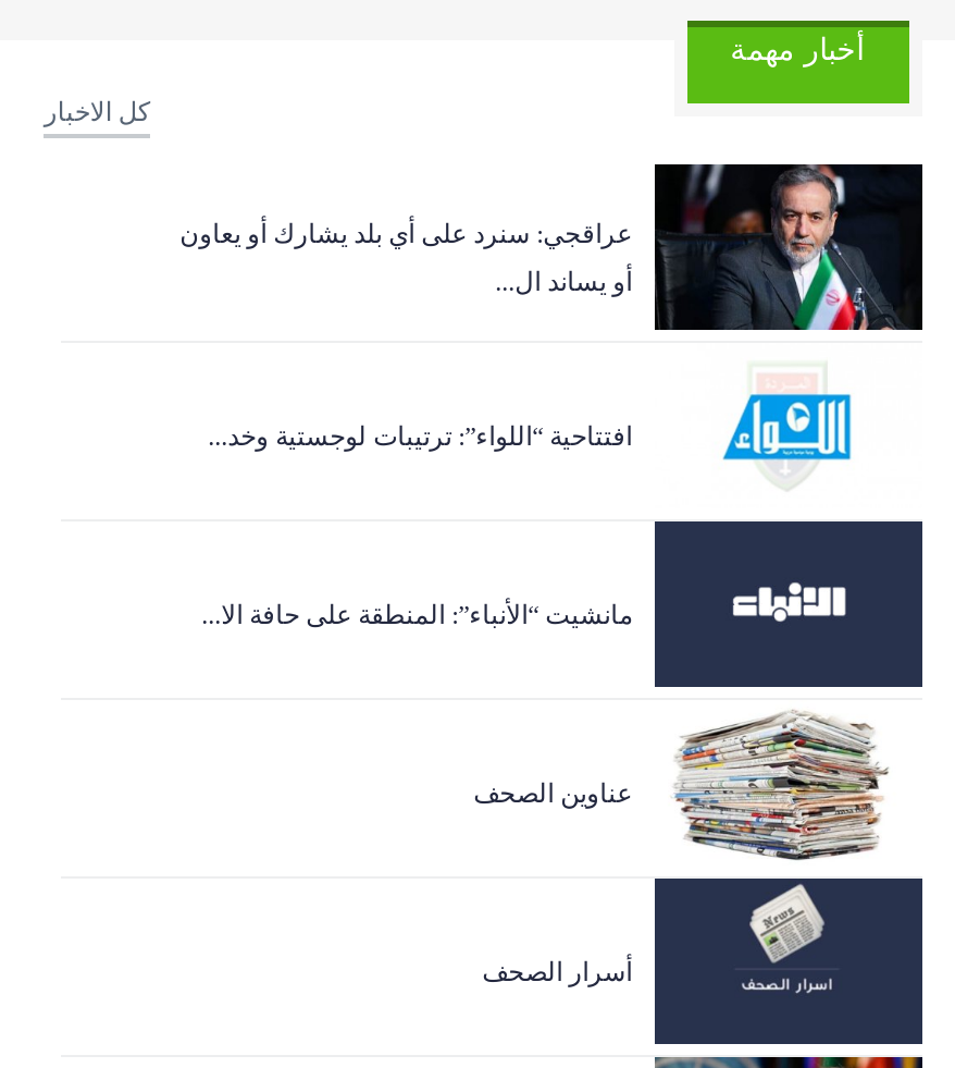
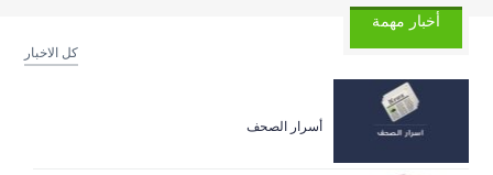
- [image]
- عراقجي: سنرد على أي بلد يشارك أو يعاون
- أو يساند ال...

- [image]

- افتتاحية “اللواء”: ترتيبات لوجستية وخد...

- [image]
- مانشيت “الأنباء”: المنطقة على حافة الا...

- [image]
- عناوين الصحف
